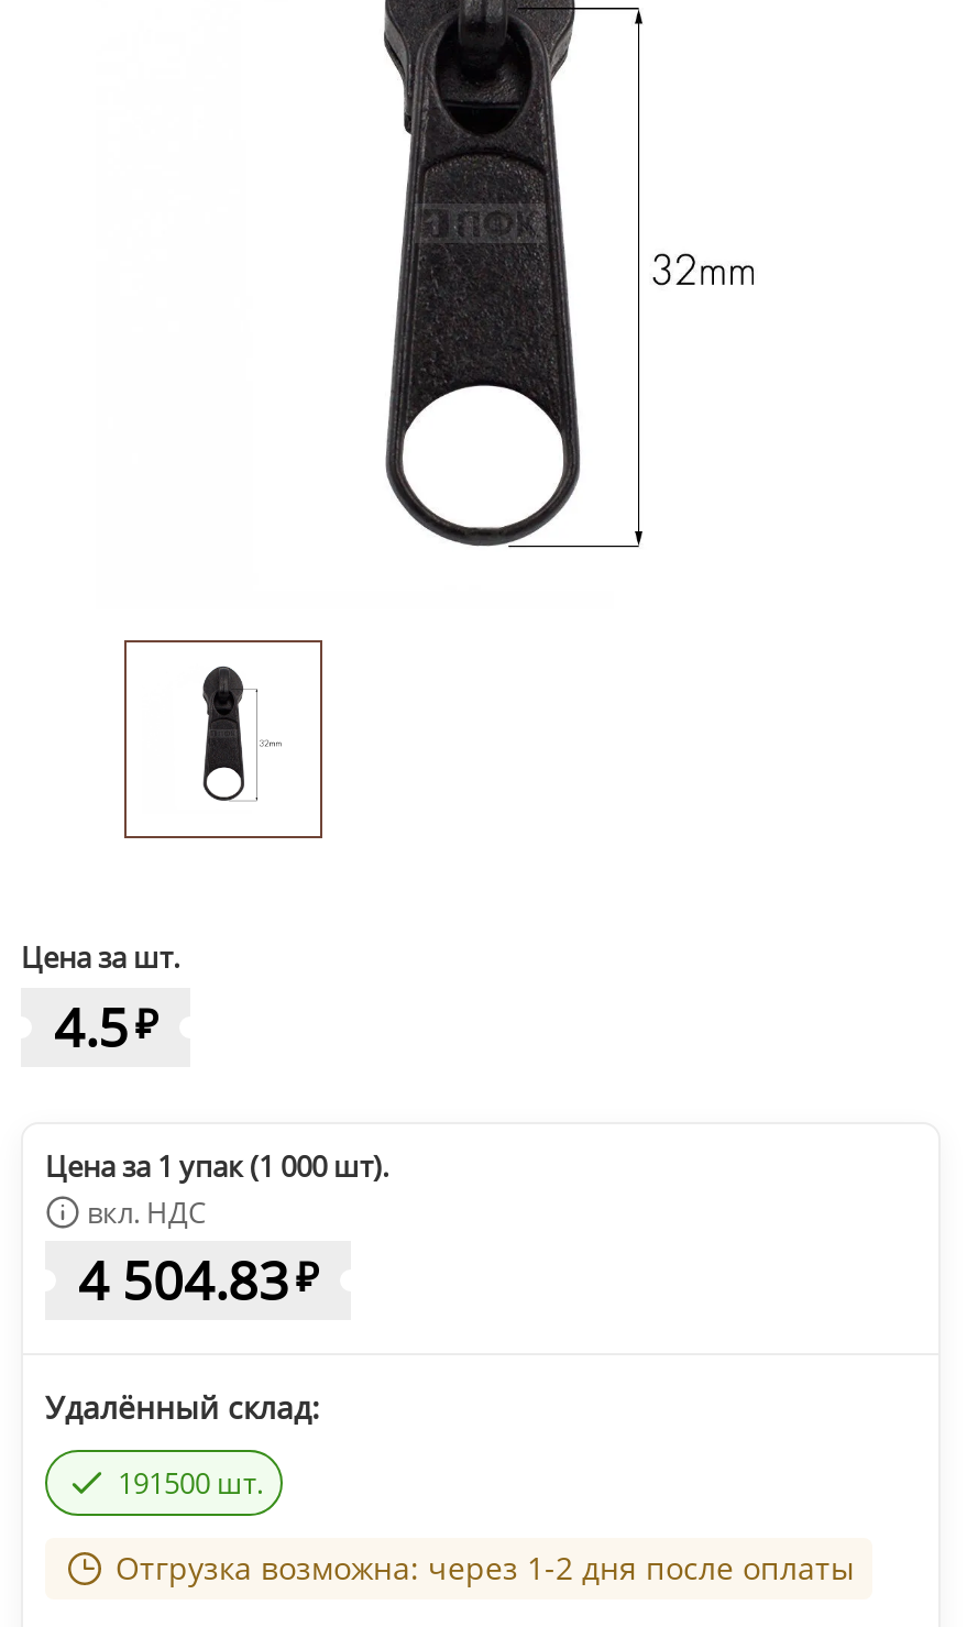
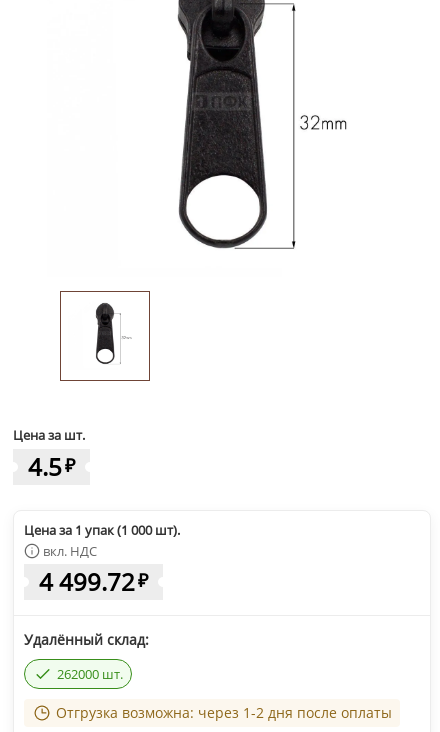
- 4 504.83 ₽
+ 4 499.72 ₽

- 191500 шт.
+ 262000 шт.
